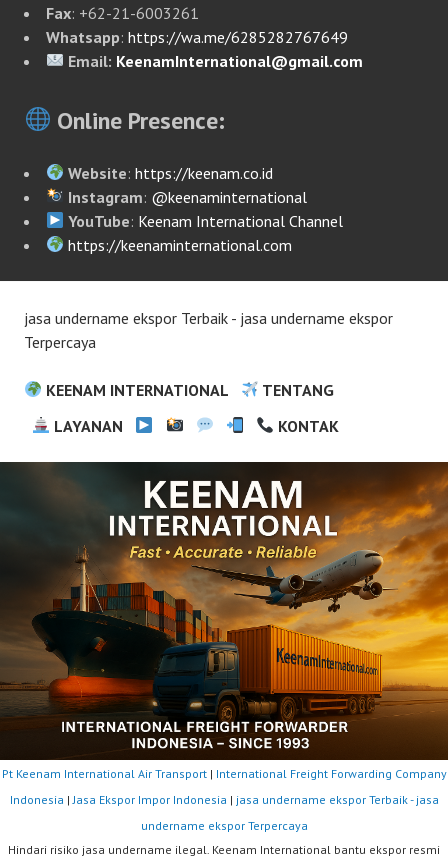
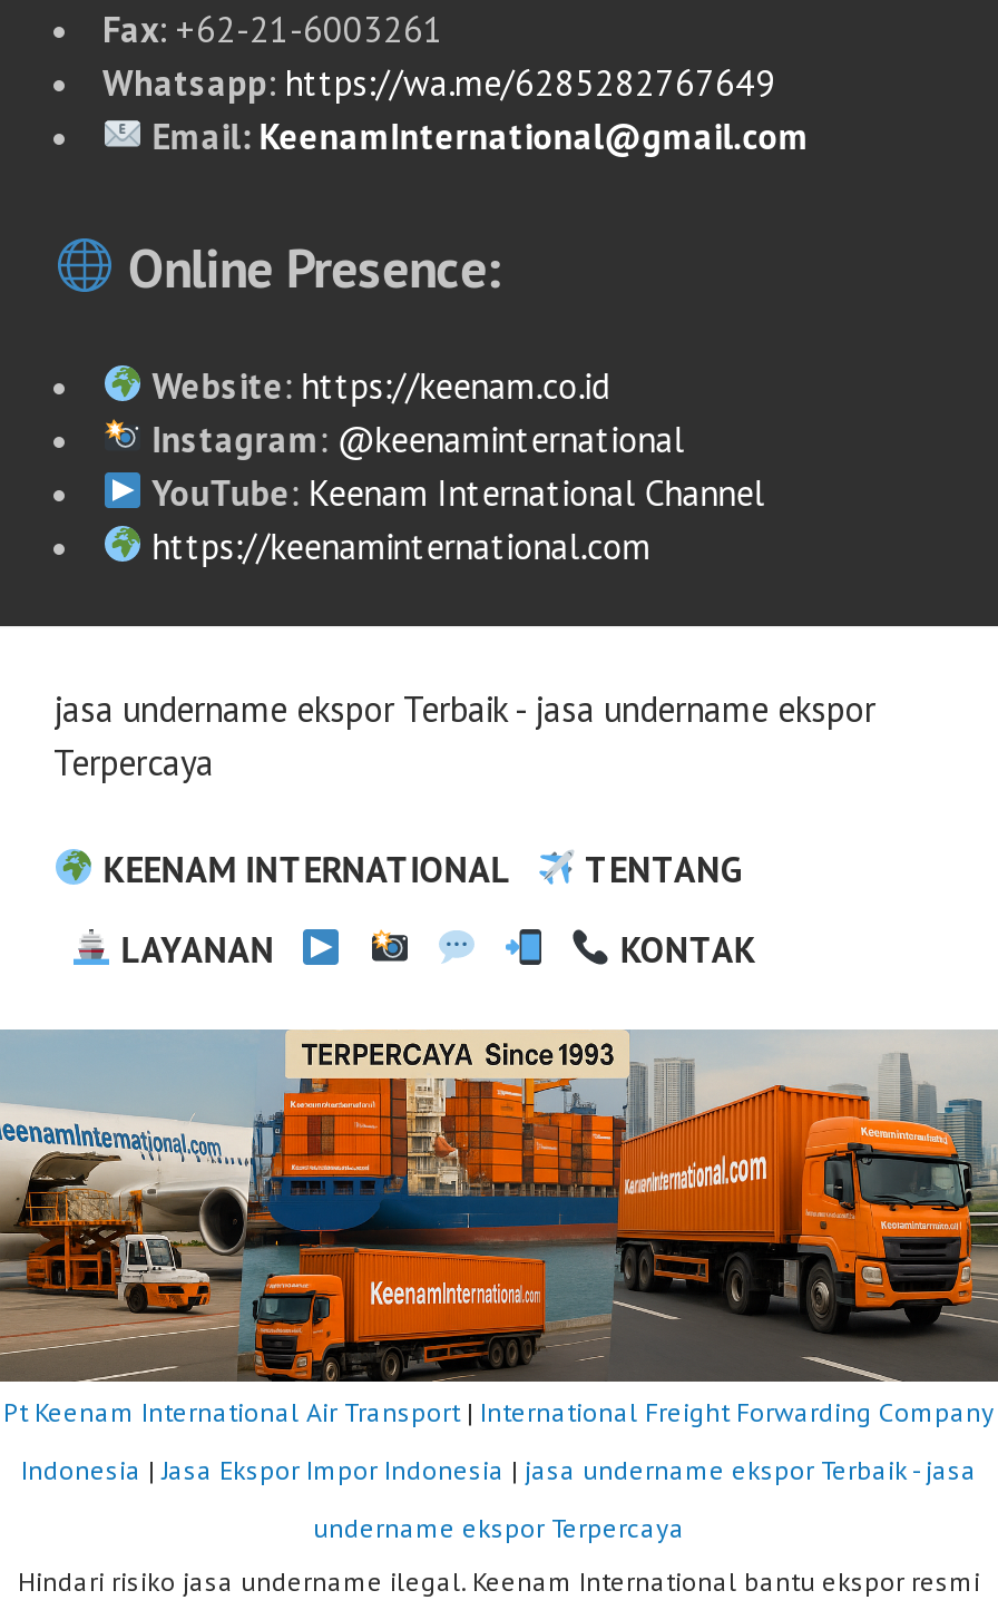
- [image]
+ [image]
